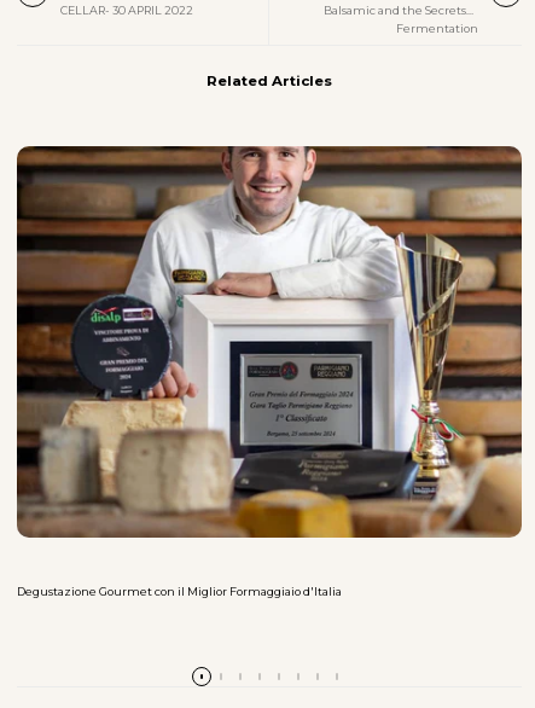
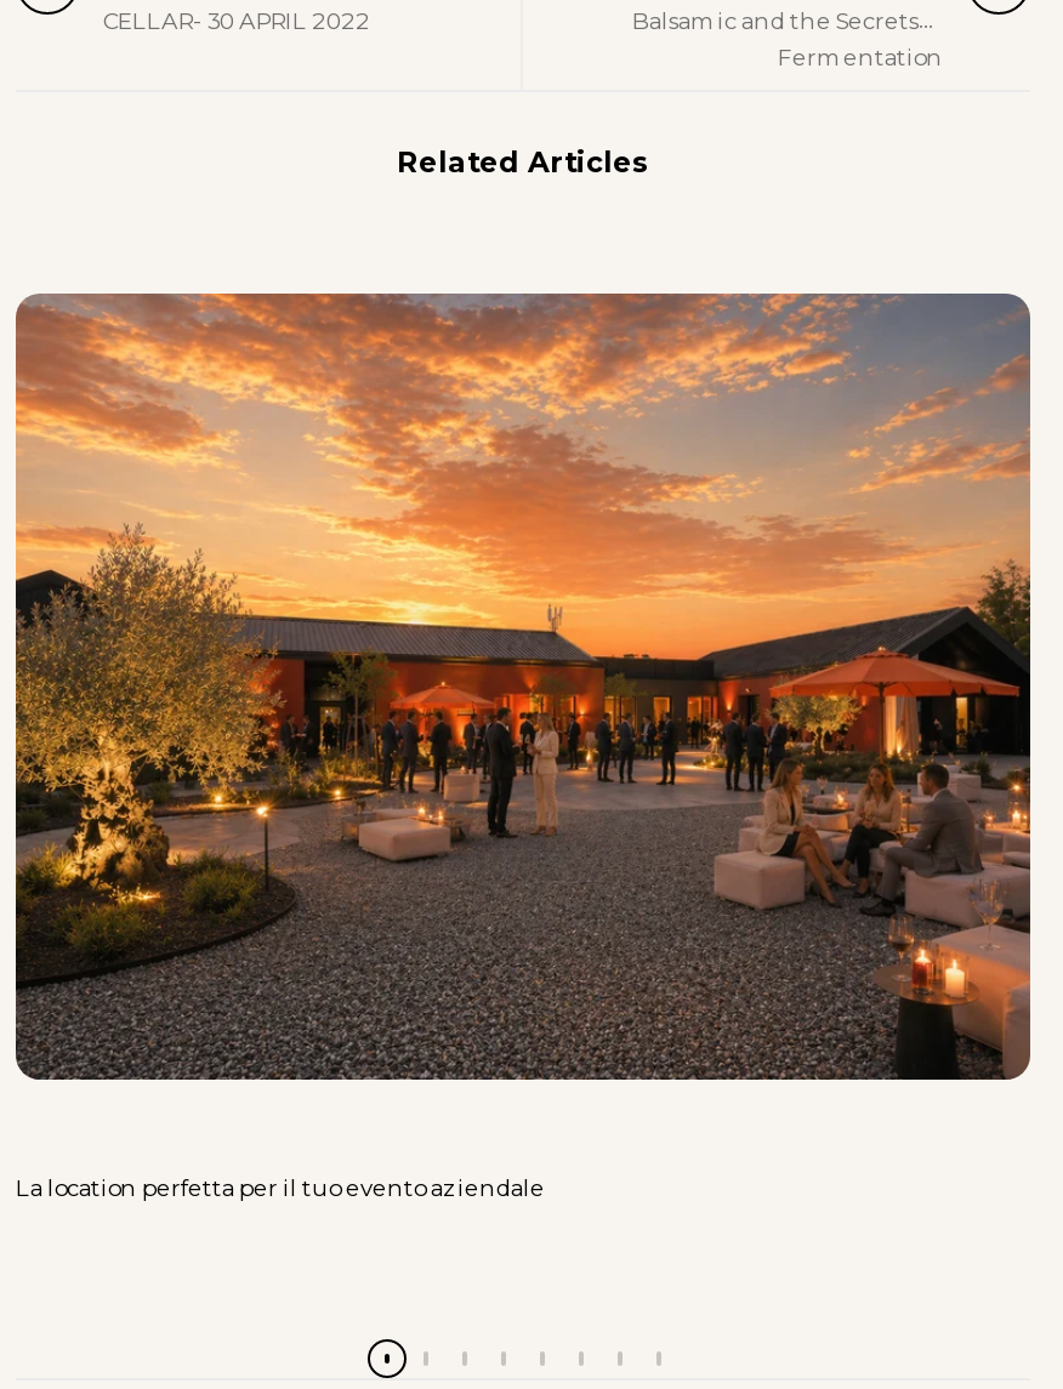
- [image]
- Degustazione Gourmet con il Miglior Formaggiaio d'Italia
+ [image]
+ La location perfetta per il tuo evento aziendale
